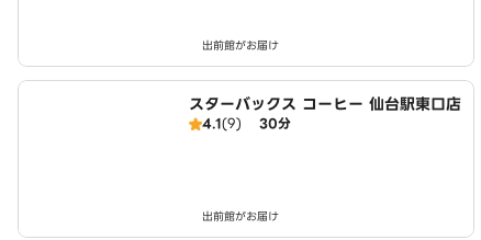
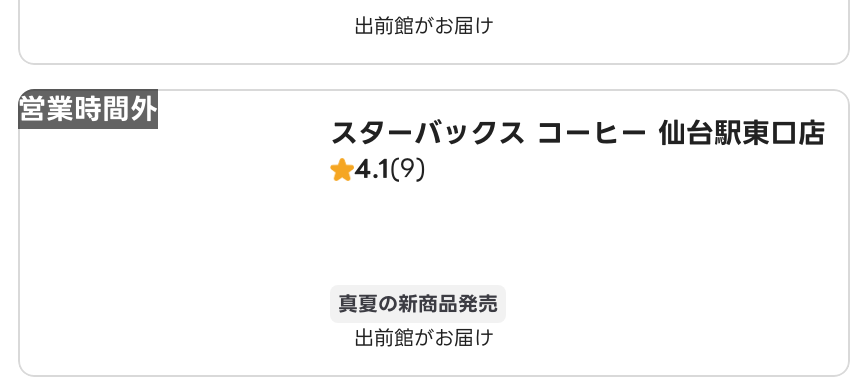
+ 営業時間外

- 30分
+ 真夏の新商品発売
